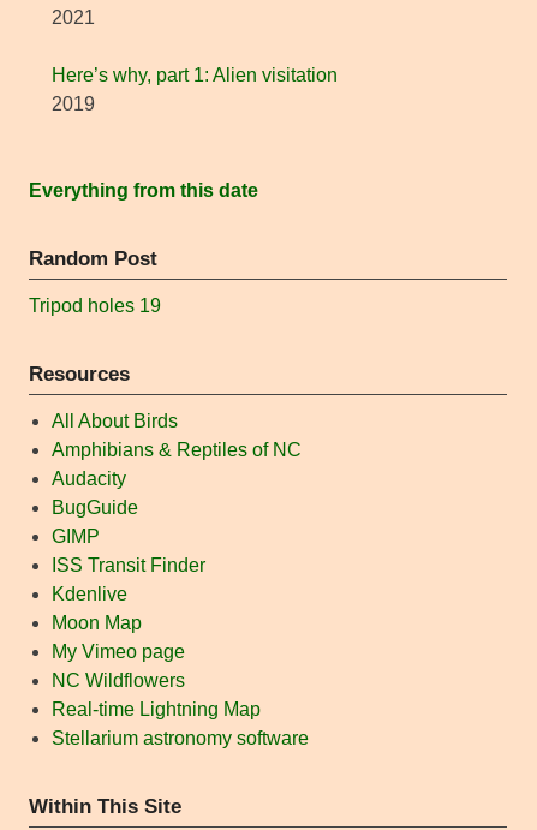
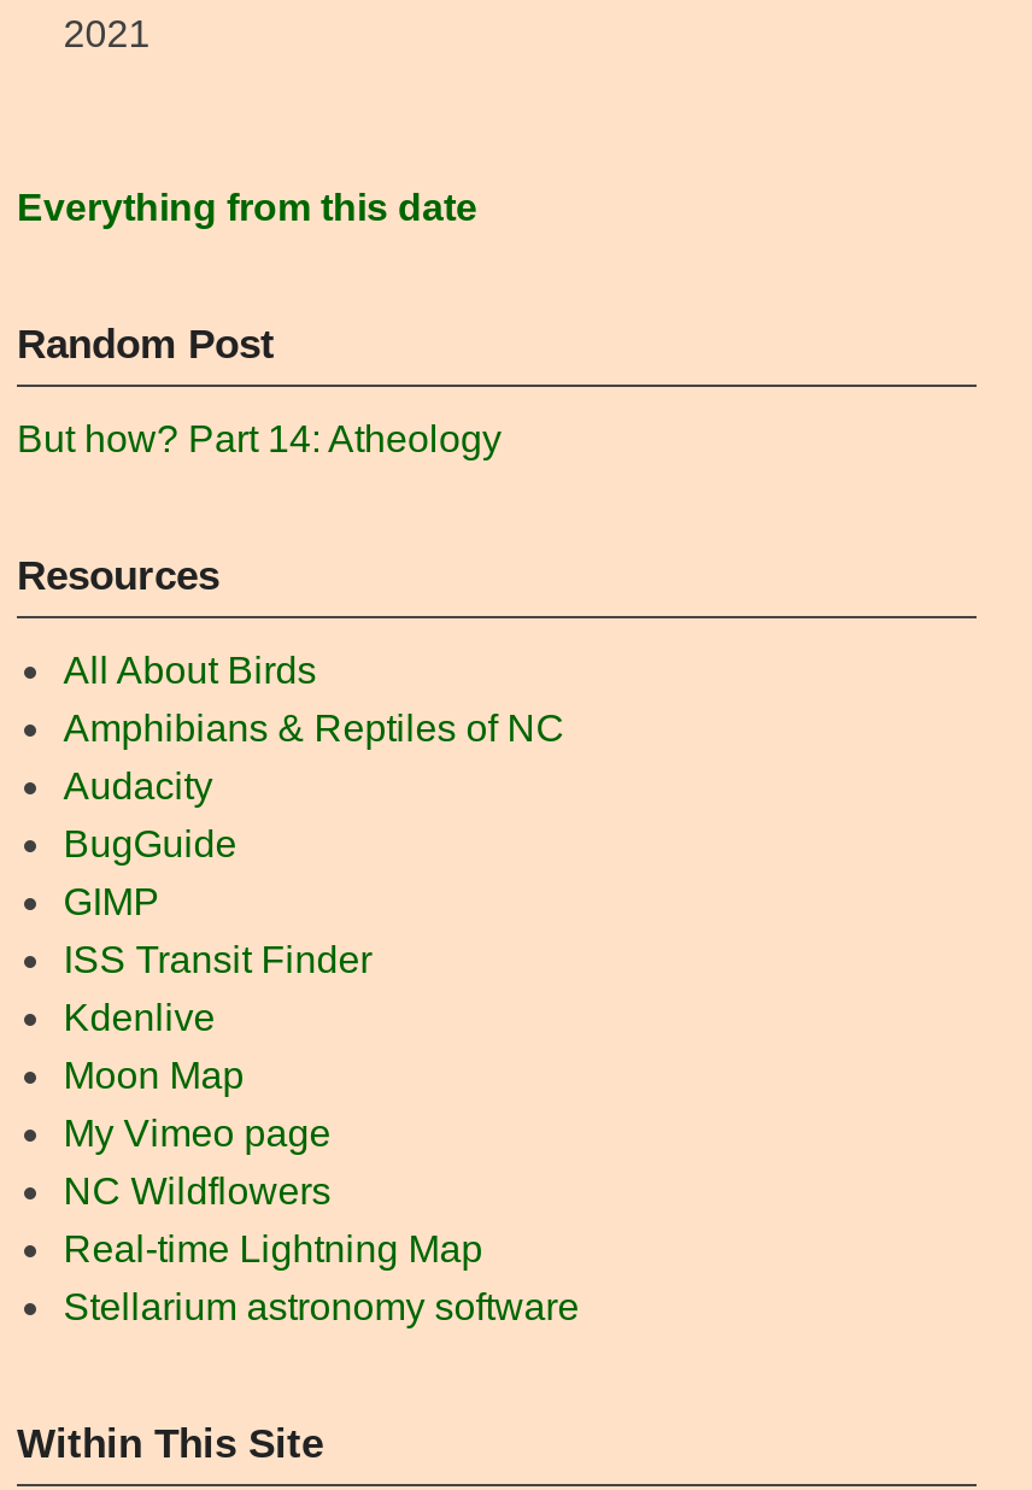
- Here’s why, part 1: Alien visitation
- 2019

- Tripod holes 19
+ But how? Part 14: Atheology
